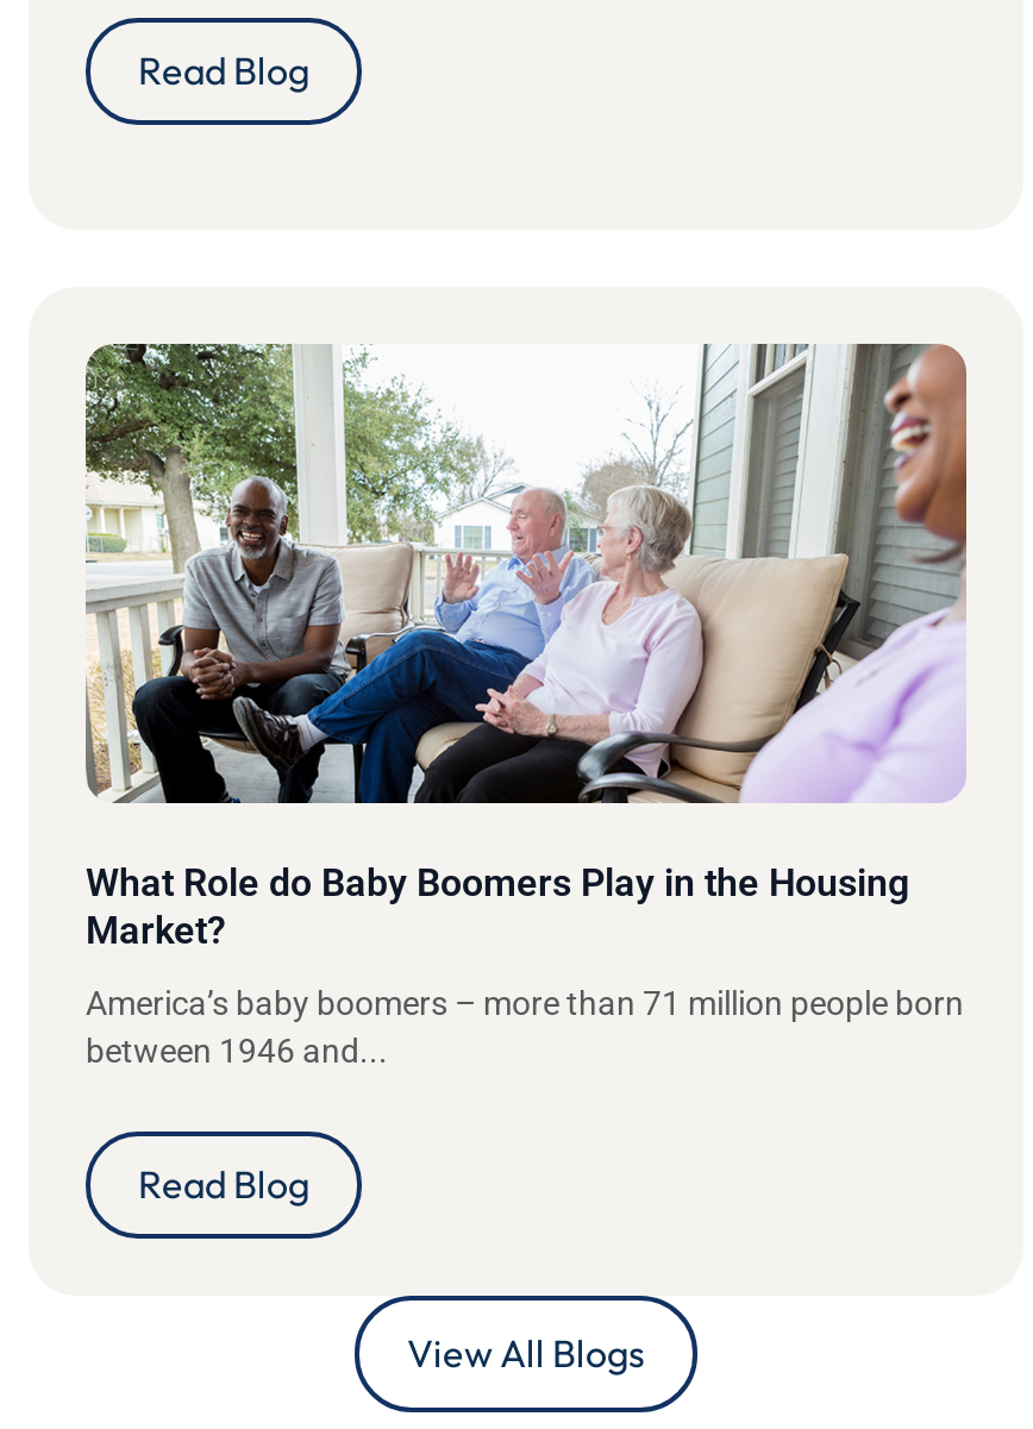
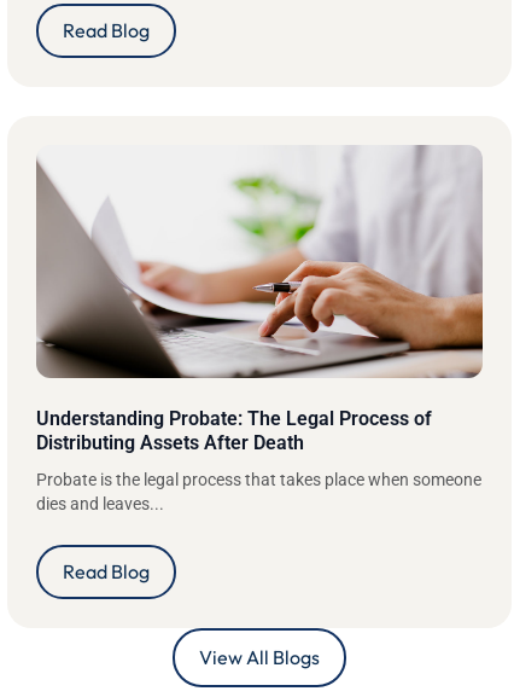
- [image]
- What Role do Baby Boomers Play in the Housing
- Market?
+ [image]
+ Understanding Probate: The Legal Process of
+ Distributing Assets After Death

- America’s baby boomers – more than 71 million people born
- between 1946 and...
+ Probate is the legal process that takes place when someone
+ dies and leaves...
